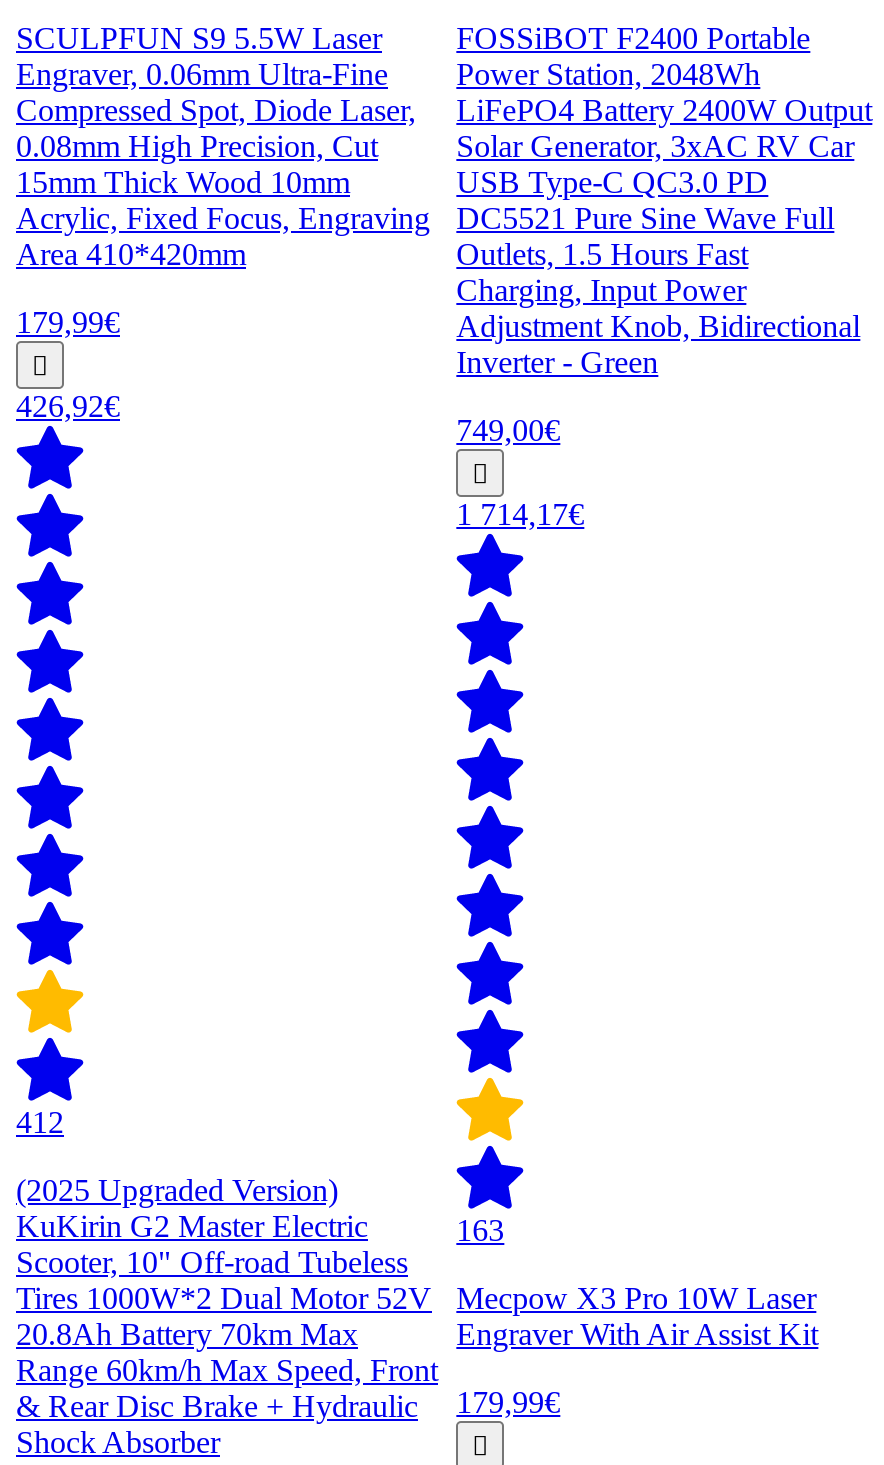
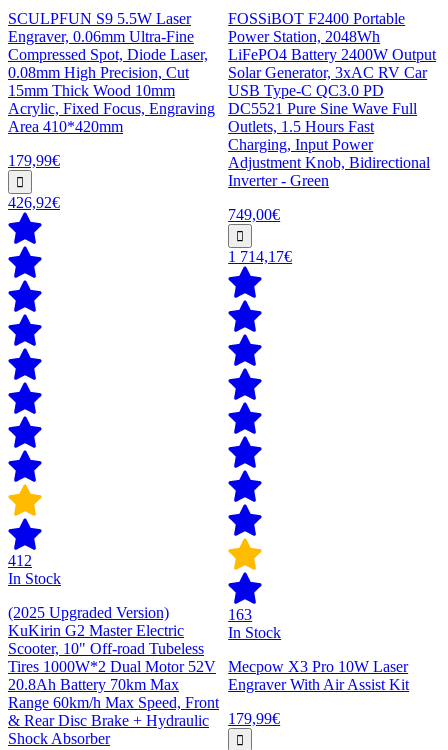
+ In Stock

+ In Stock
